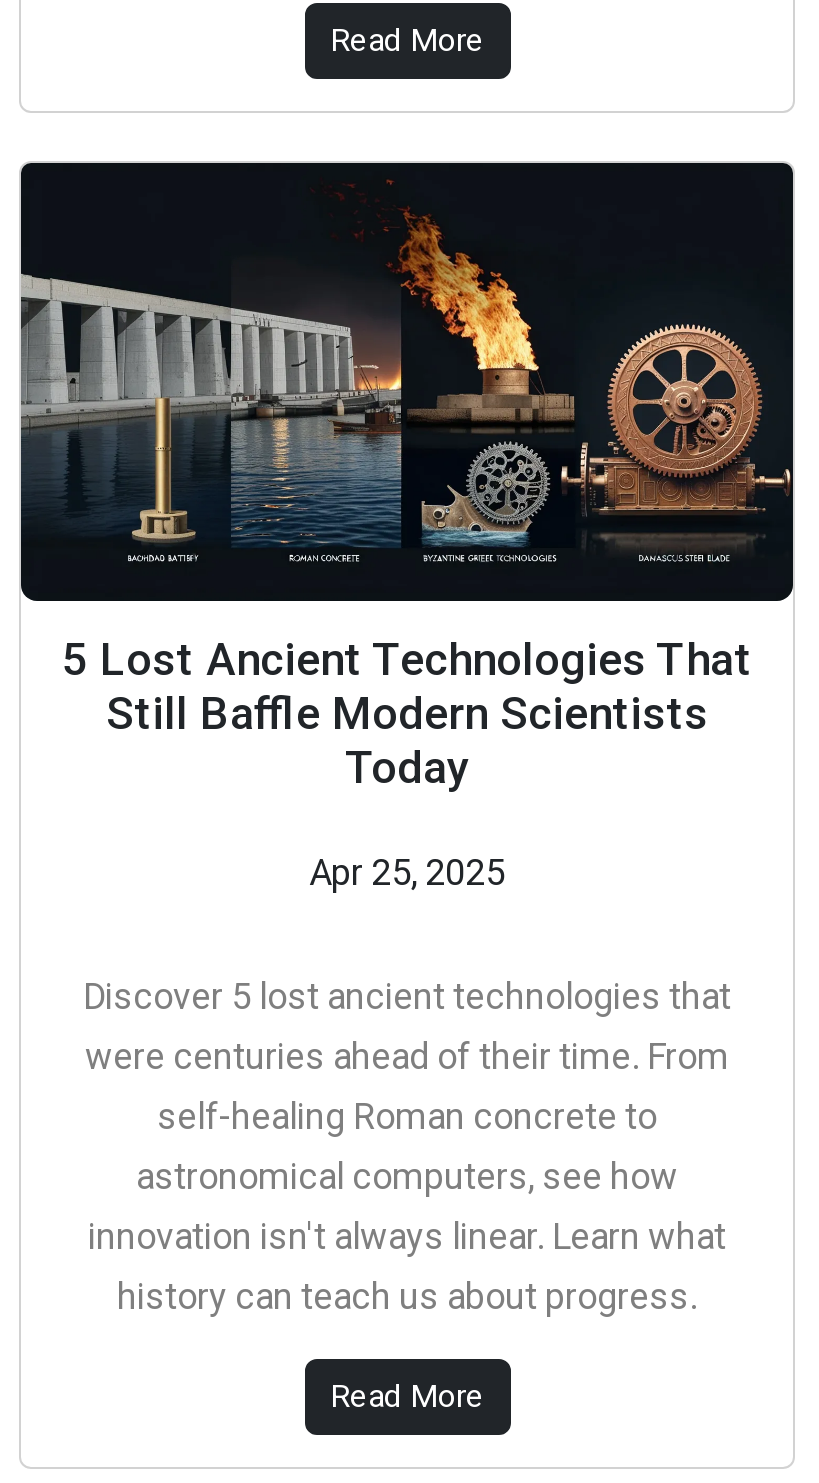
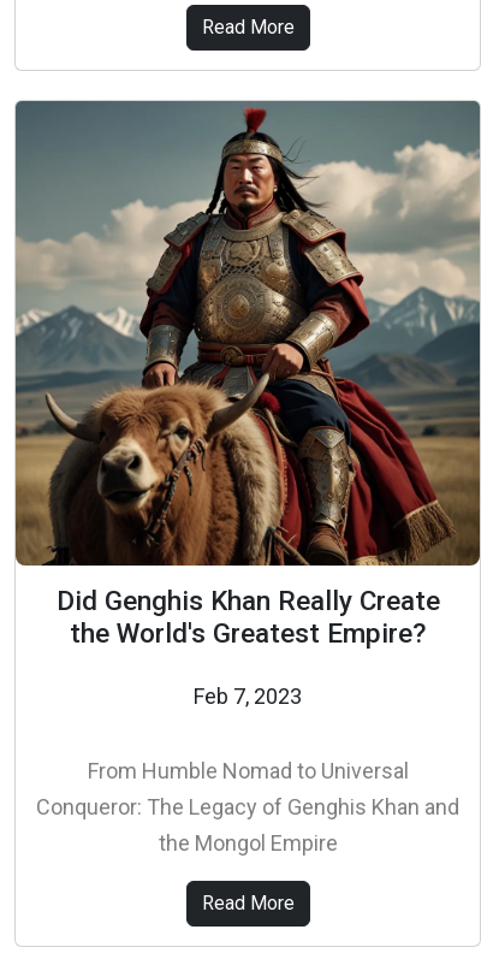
- [image]
- 5 Lost Ancient Technologies That
- Still Baffle Modern Scientists
- Today
+ [image]
+ Did Genghis Khan Really Create
+ the World's Greatest Empire?

- Apr 25, 2025
+ Feb 7, 2023

- Discover 5 lost ancient technologies that
- were centuries ahead of their time. From
- self-healing Roman concrete to
- astronomical computers, see how
- innovation isn't always linear. Learn what
- history can teach us about progress.
+ From Humble Nomad to Universal
+ Conqueror: The Legacy of Genghis Khan and
+ the Mongol Empire
